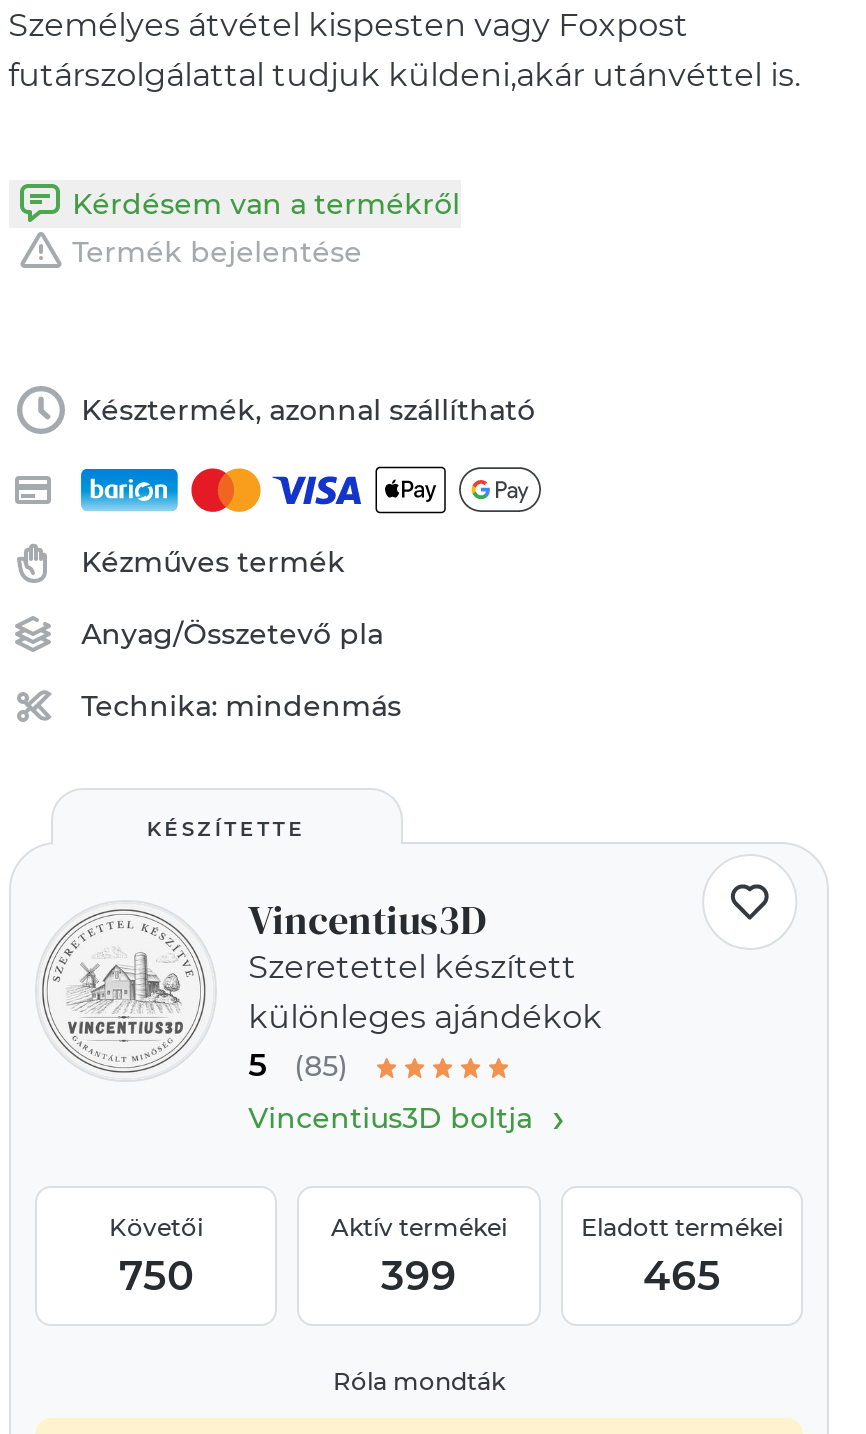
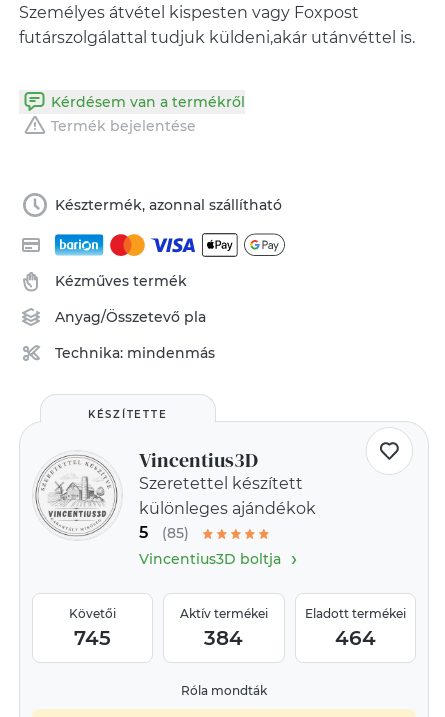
- 750
+ 745

- 399
+ 384

- 465
+ 464
